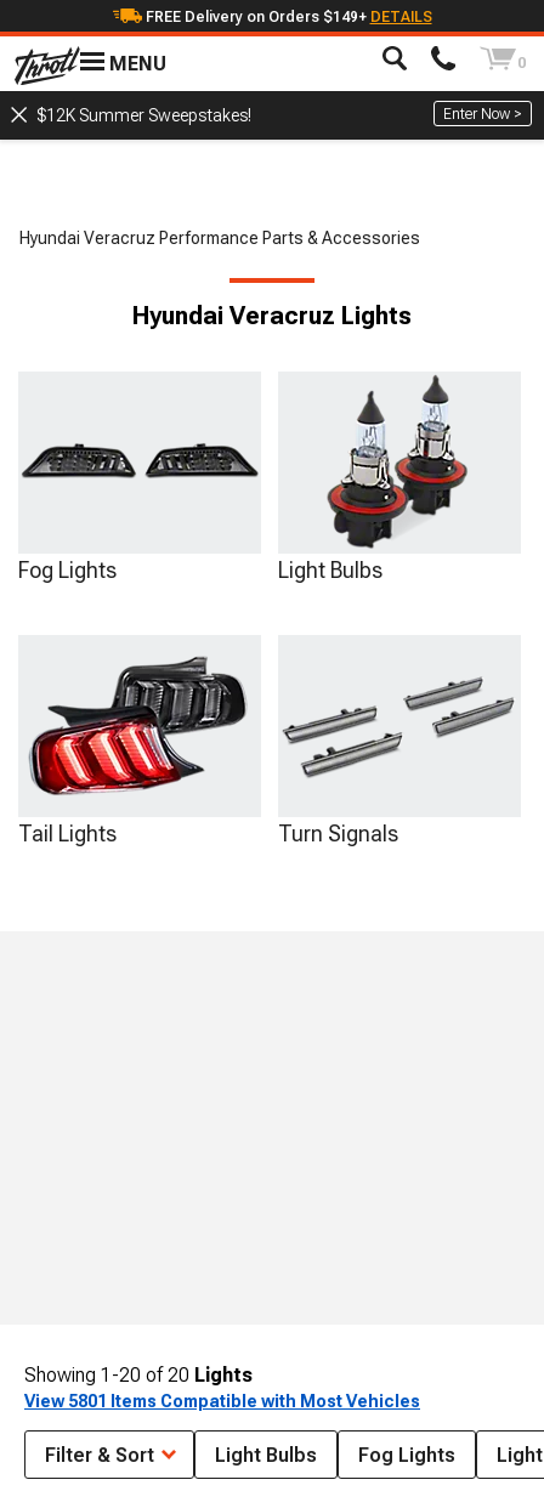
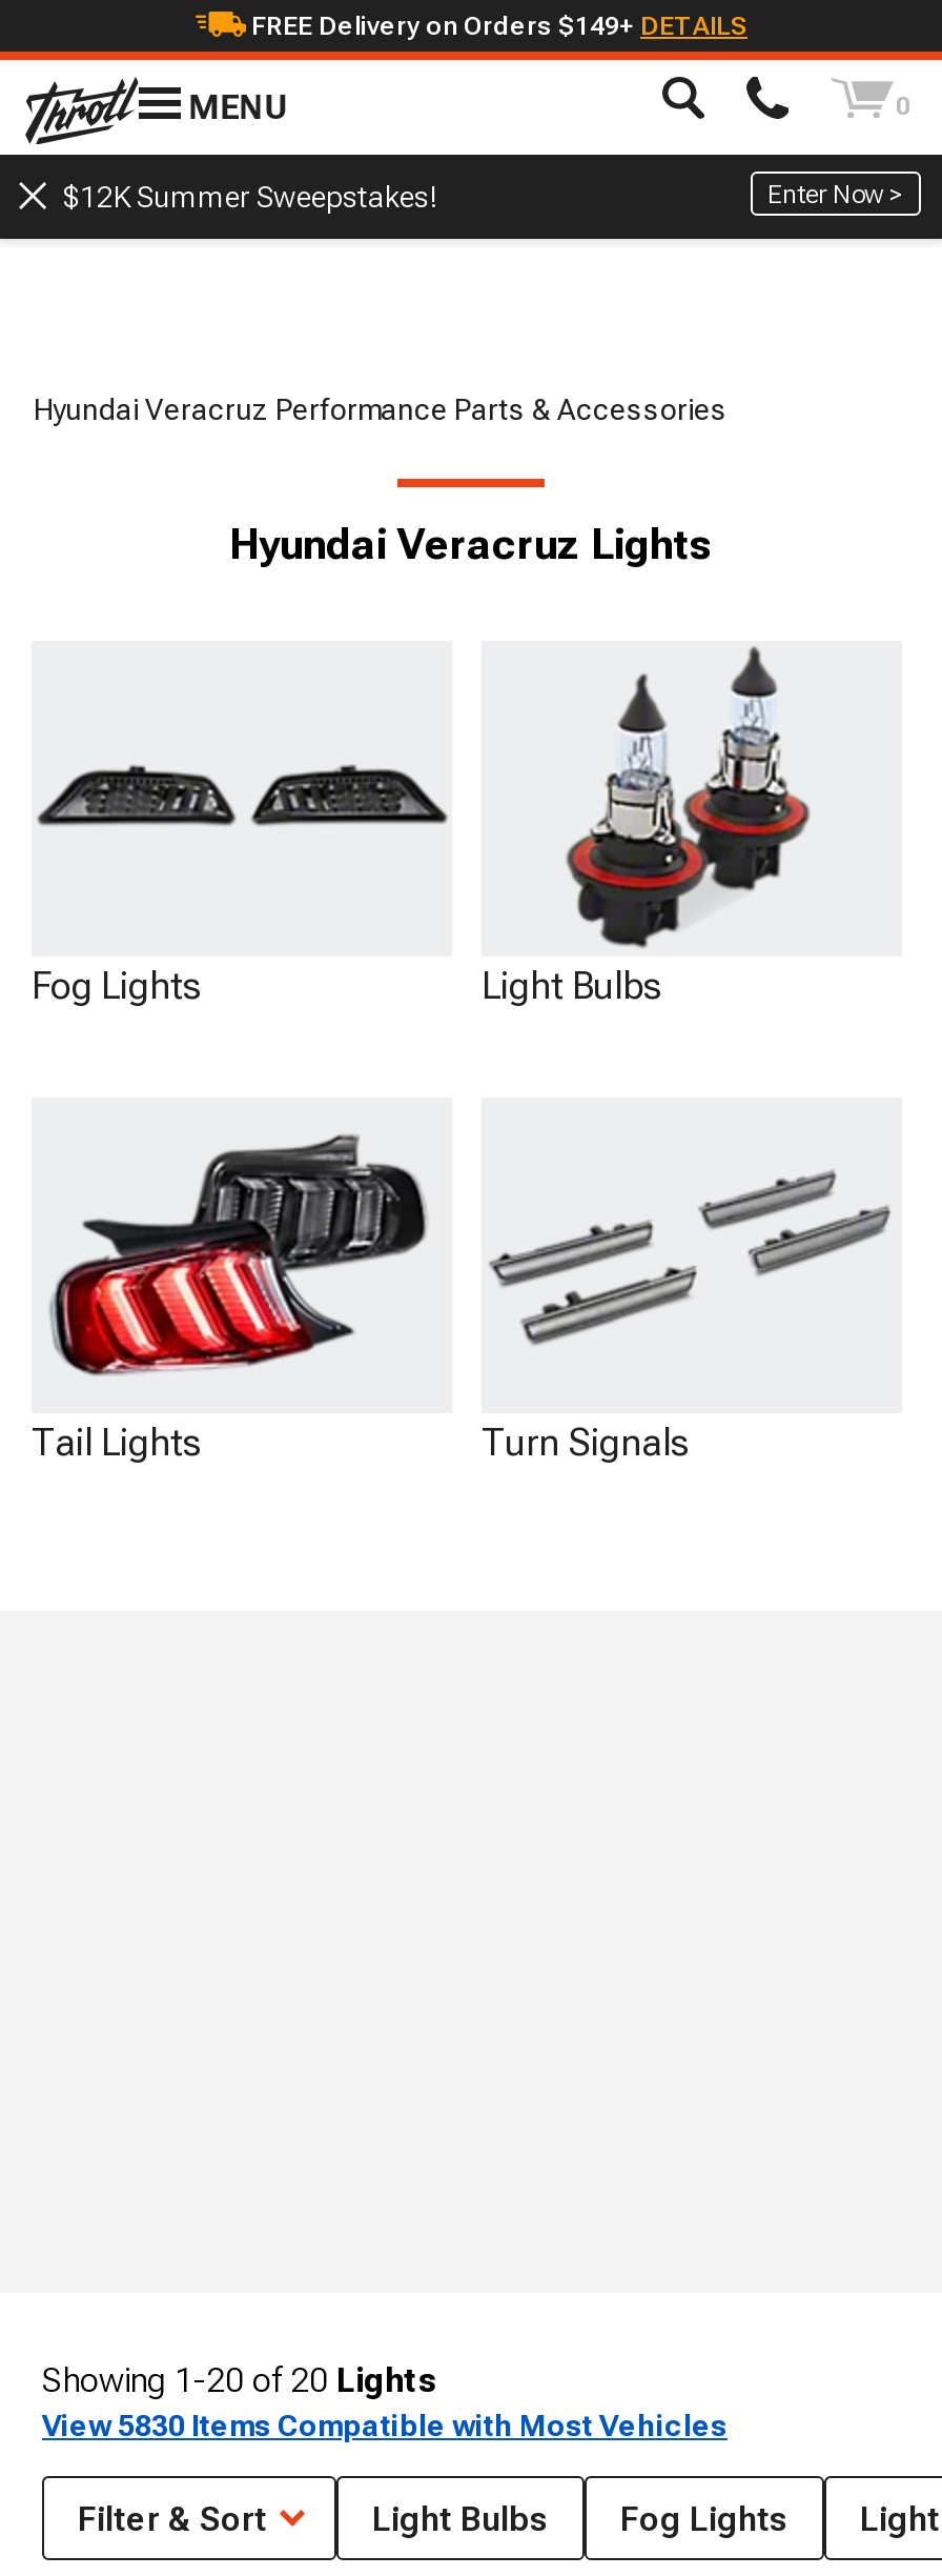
- View 5801 Items Compatible with Most Vehicles
+ View 5830 Items Compatible with Most Vehicles
